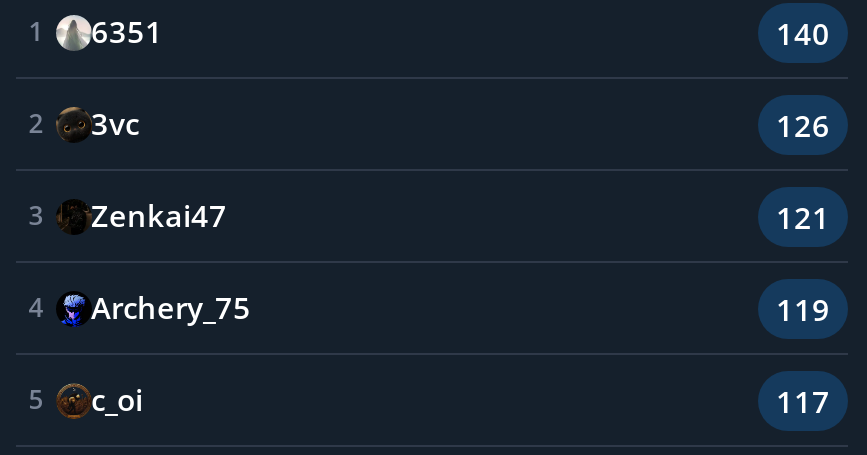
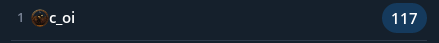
- 6351
- 140
- 2
- 3vc
- 126
- 3
- Zenkai47
- 121
- 4
- Archery_75
- 119
- 5
